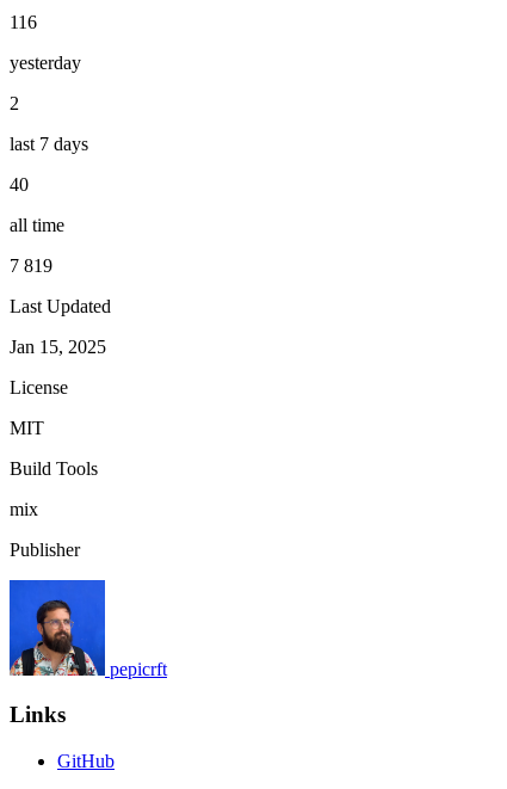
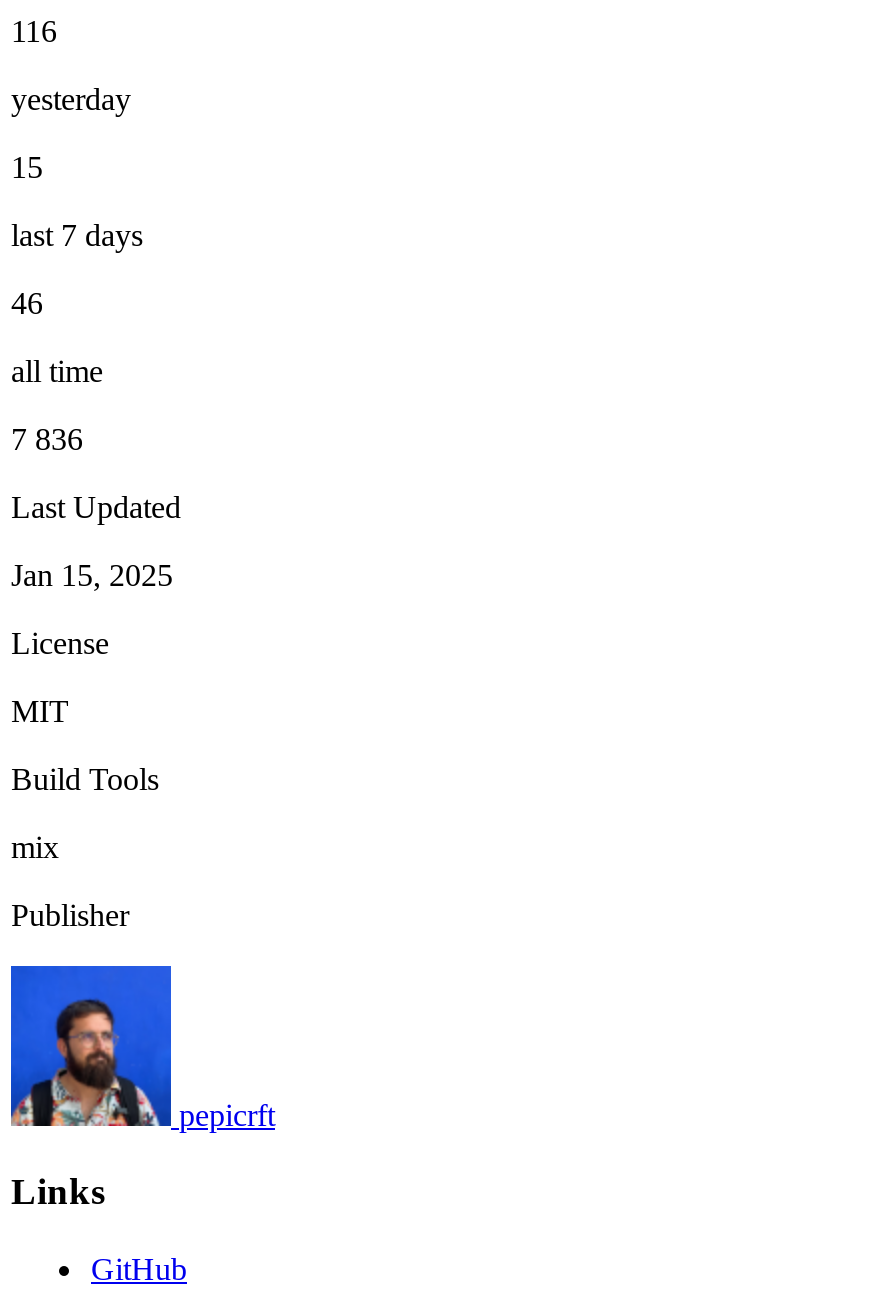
- 2
+ 15

- 40
+ 46

- 7 819
+ 7 836
